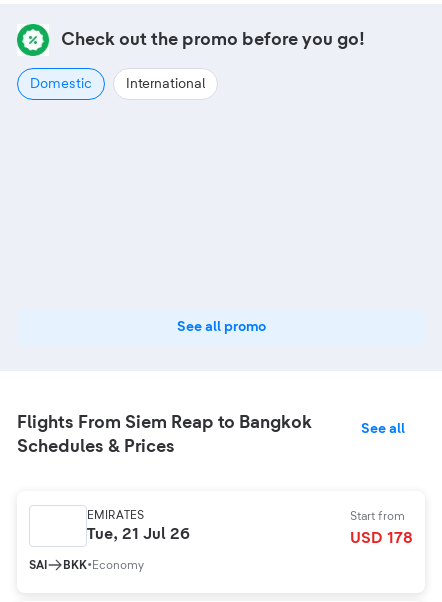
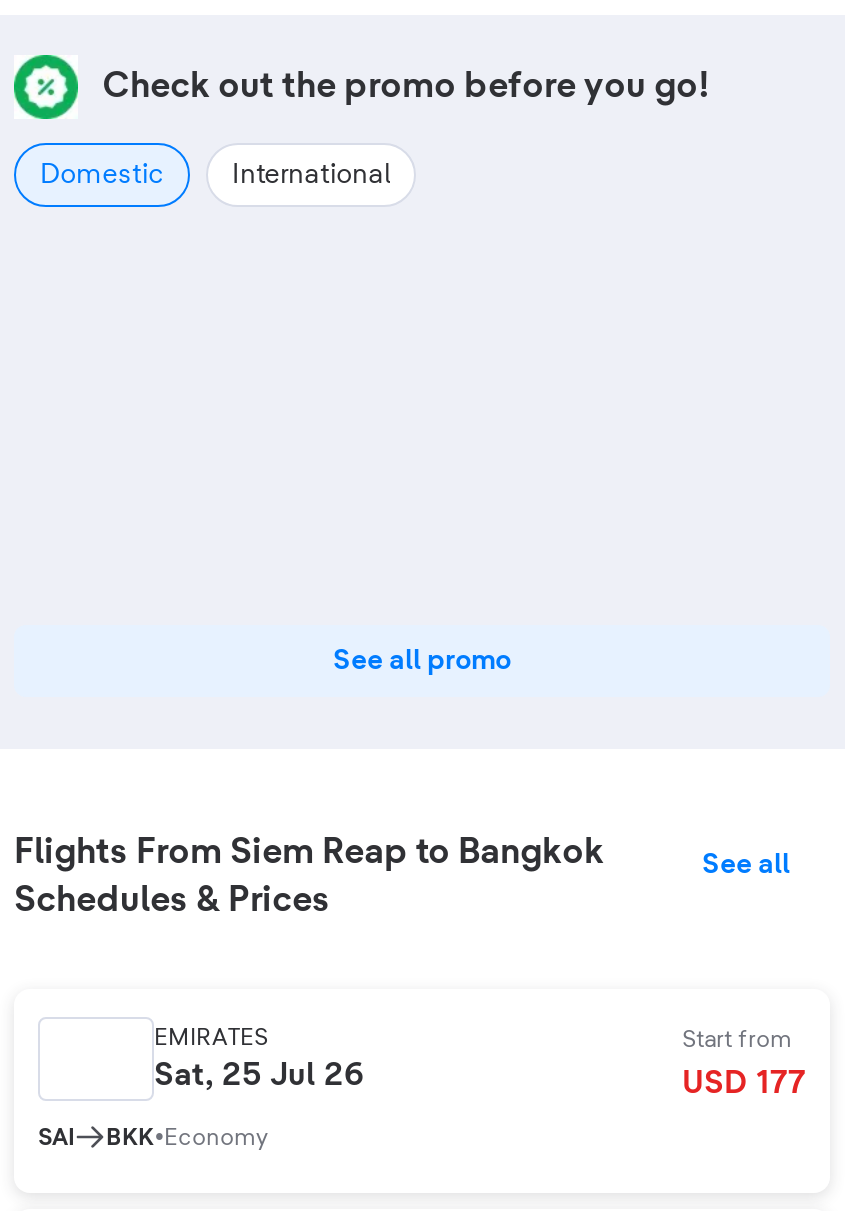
- Tue, 21 Jul 26
+ Sat, 25 Jul 26

- USD 178
+ USD 177
